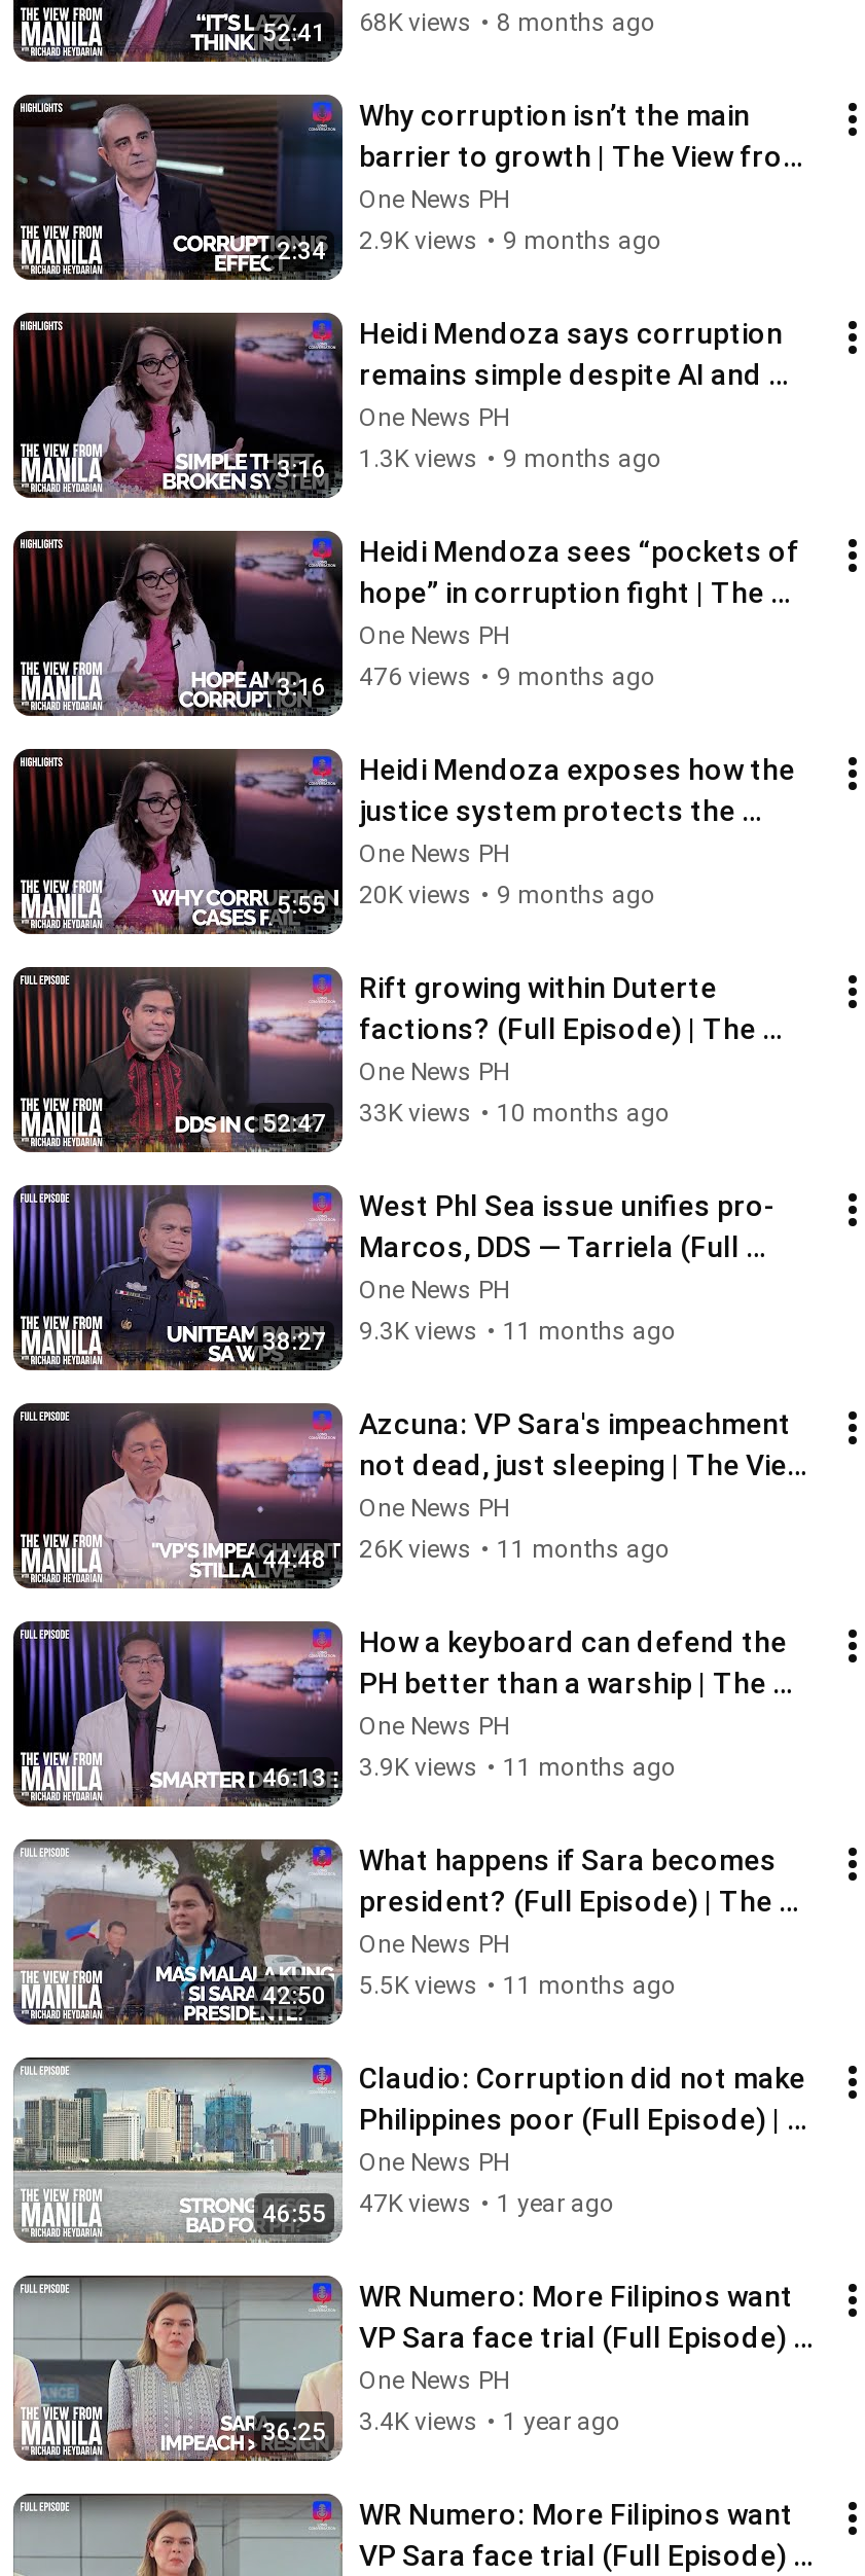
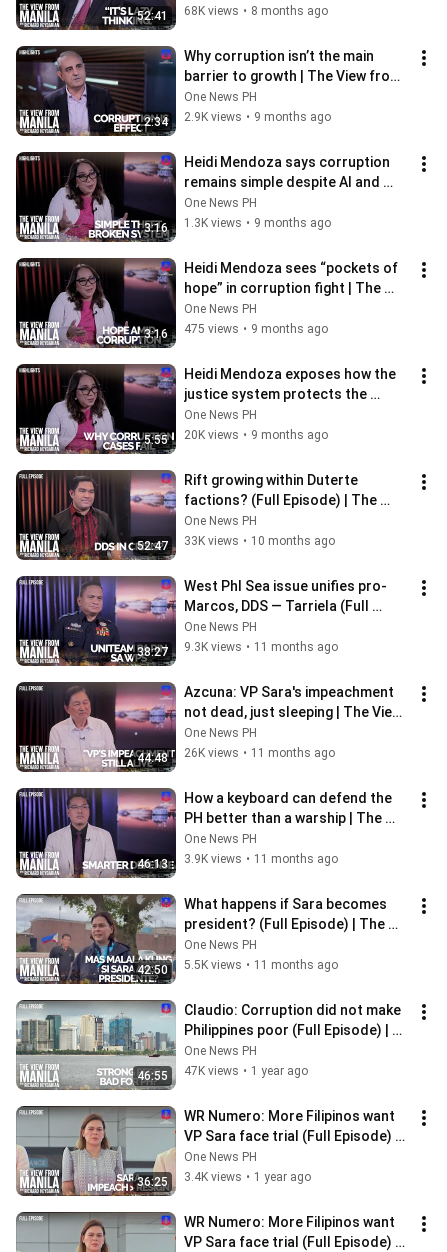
- 476 views • 9 months ago
+ 475 views • 9 months ago
